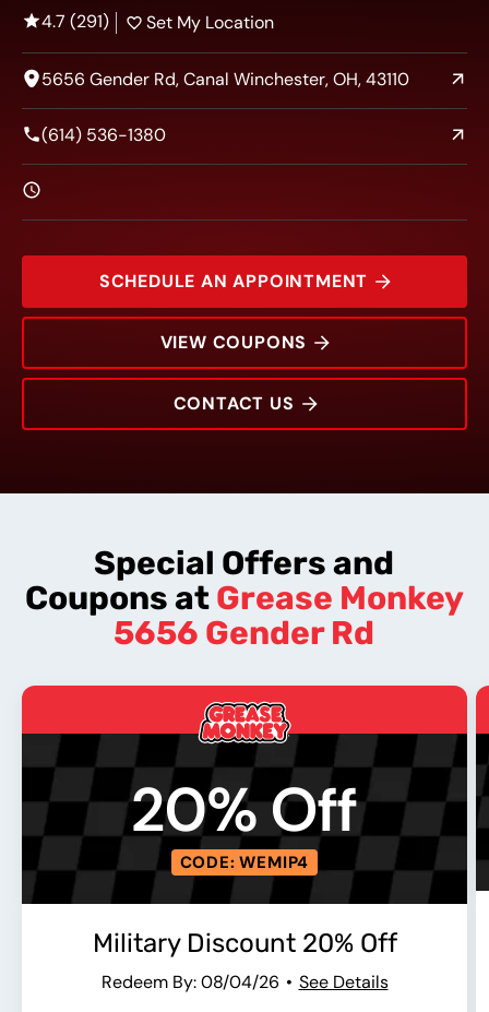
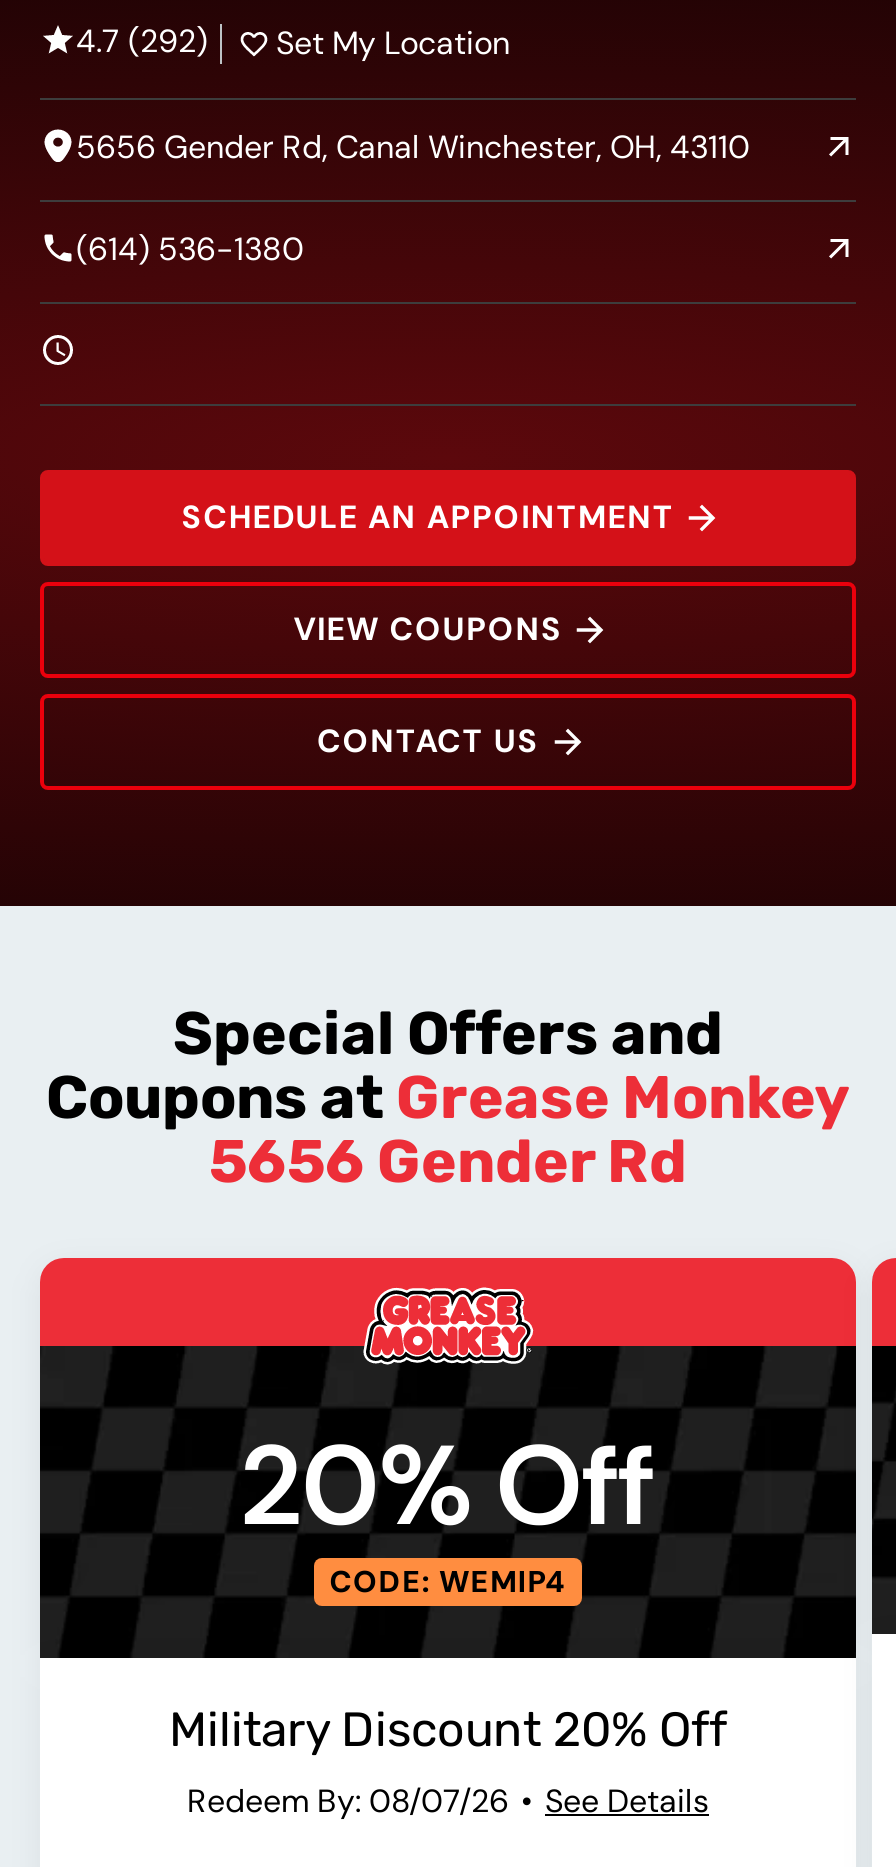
- 4.7 (291) Set My Location
+ 4.7 (292) Set My Location

- Redeem By: 08/04/26 See Details
+ Redeem By: 08/07/26 See Details
